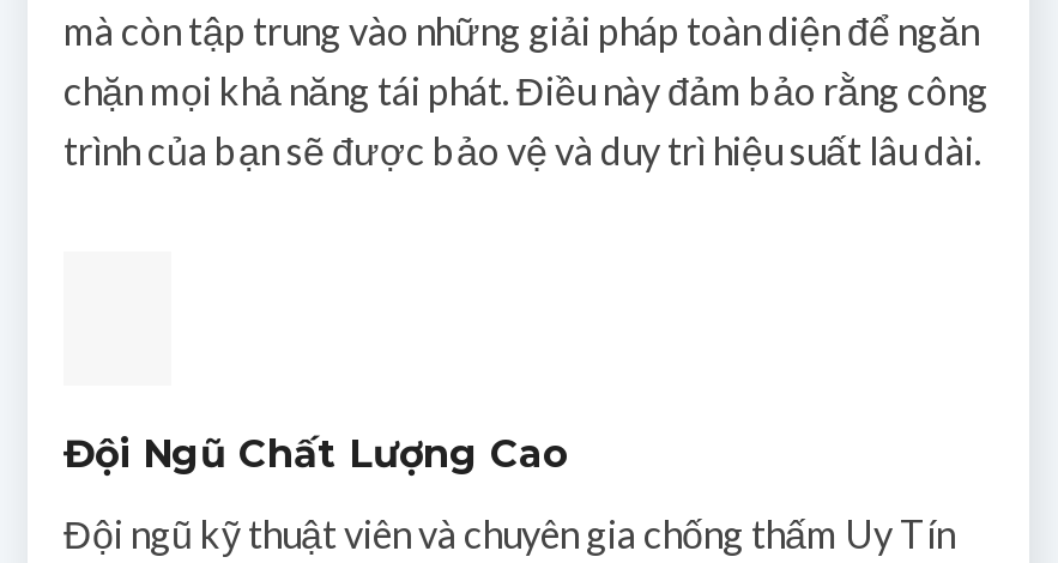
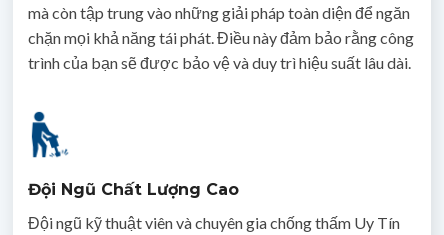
+ [image]
